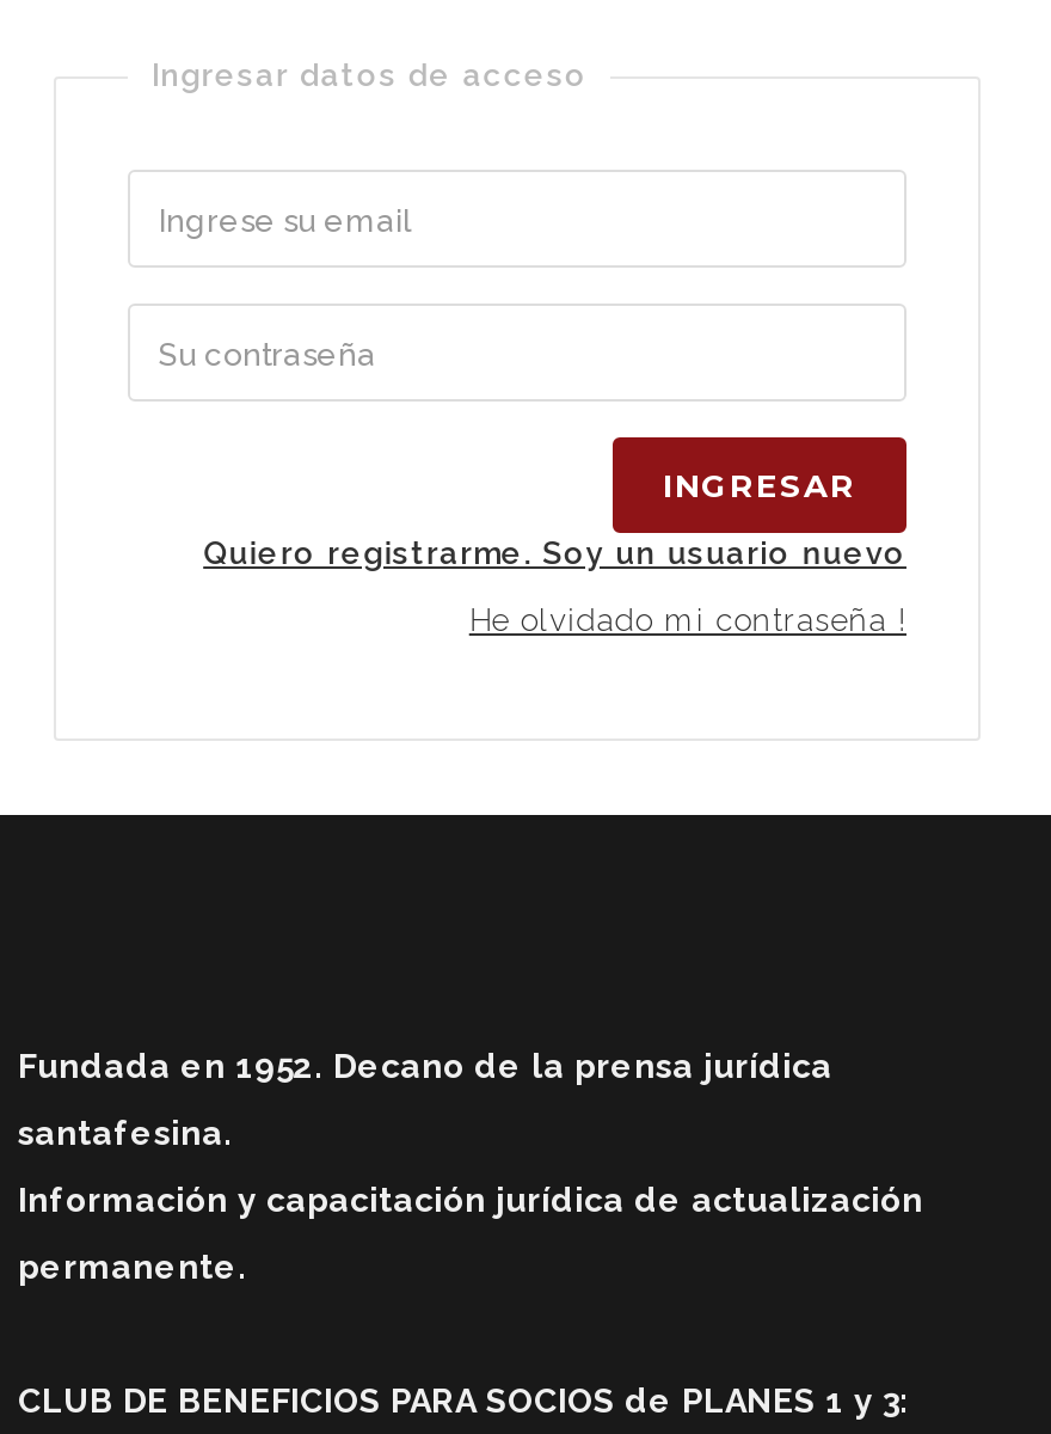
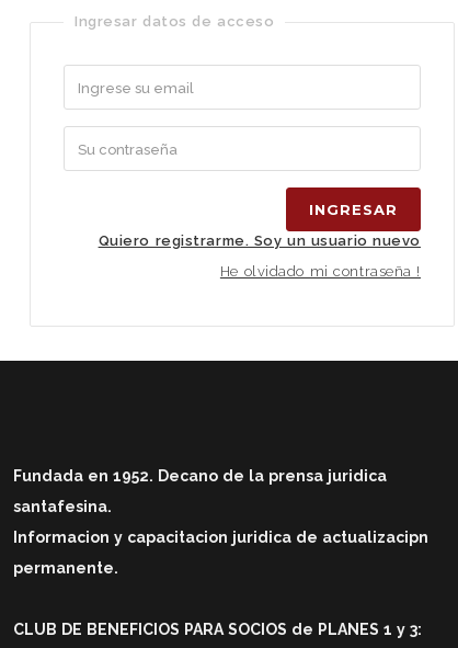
- Fundada en 1952. Decano de la prensa jurídica
+ Fundada en 1952. Decano de la prensa juridica

- Información y capacitación jurídica de actualización
+ Informacion y capacitacion juridica de actualizacipn
